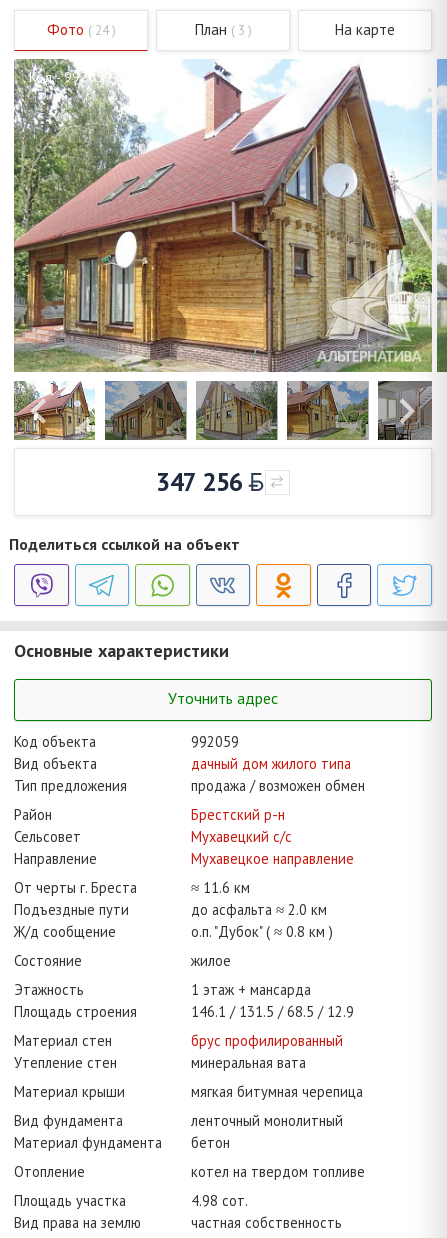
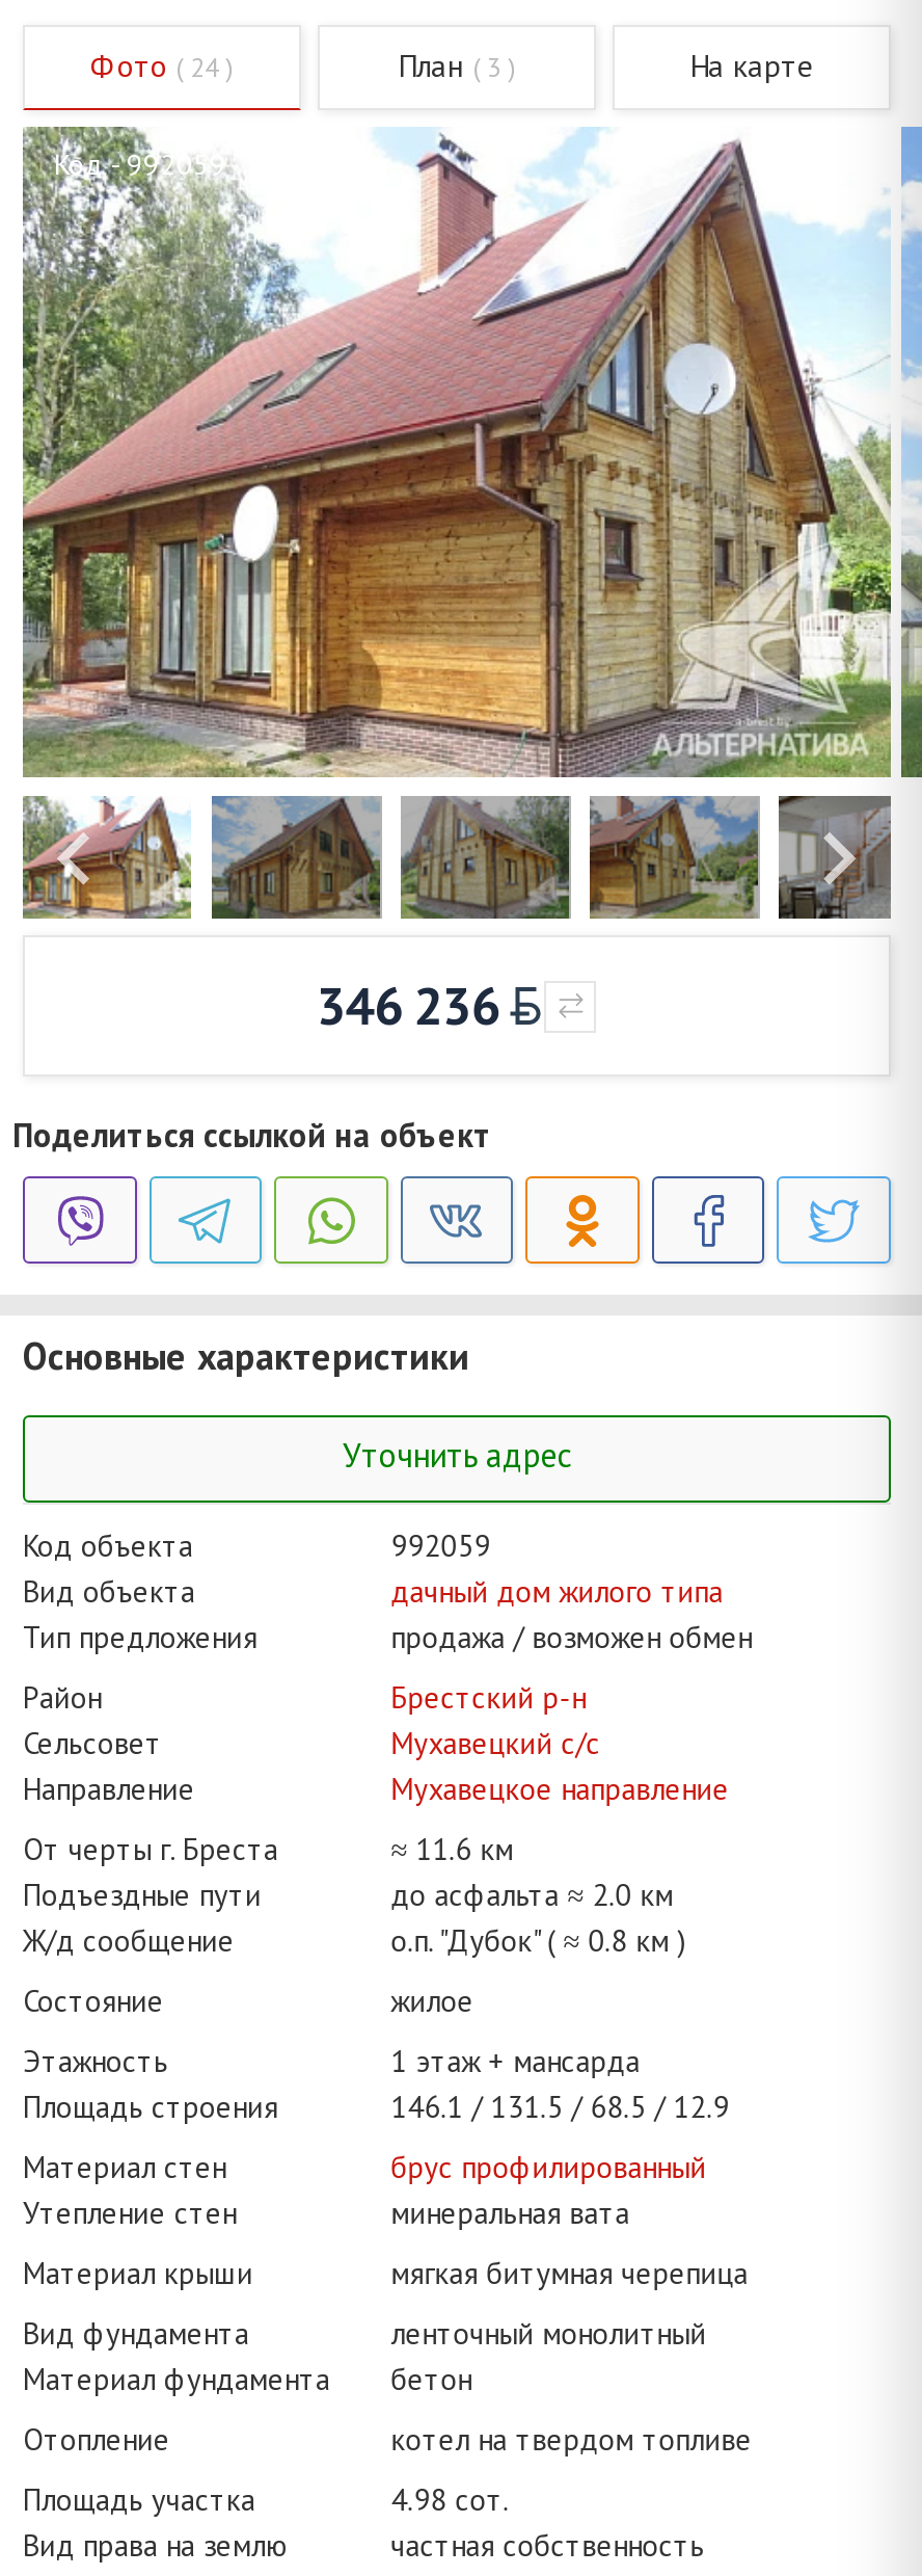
- 347 256
+ 346 236
